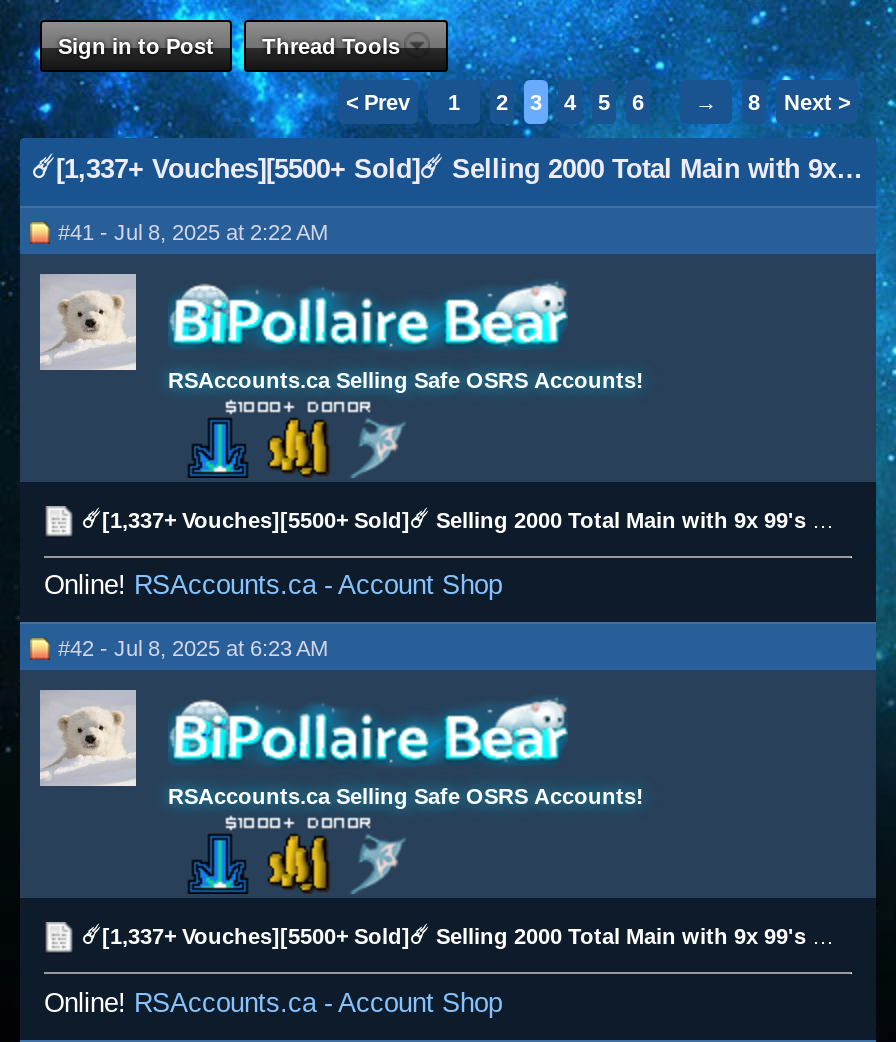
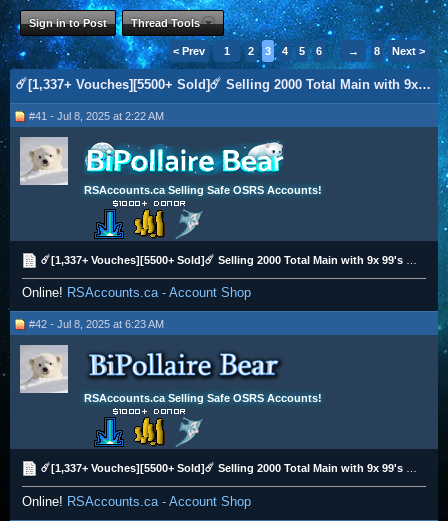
- [image]
+ [image]
